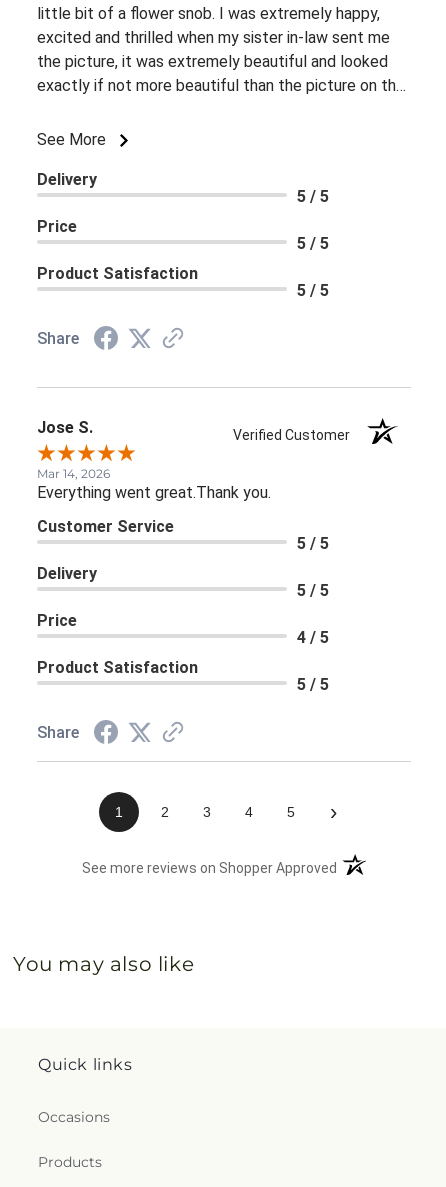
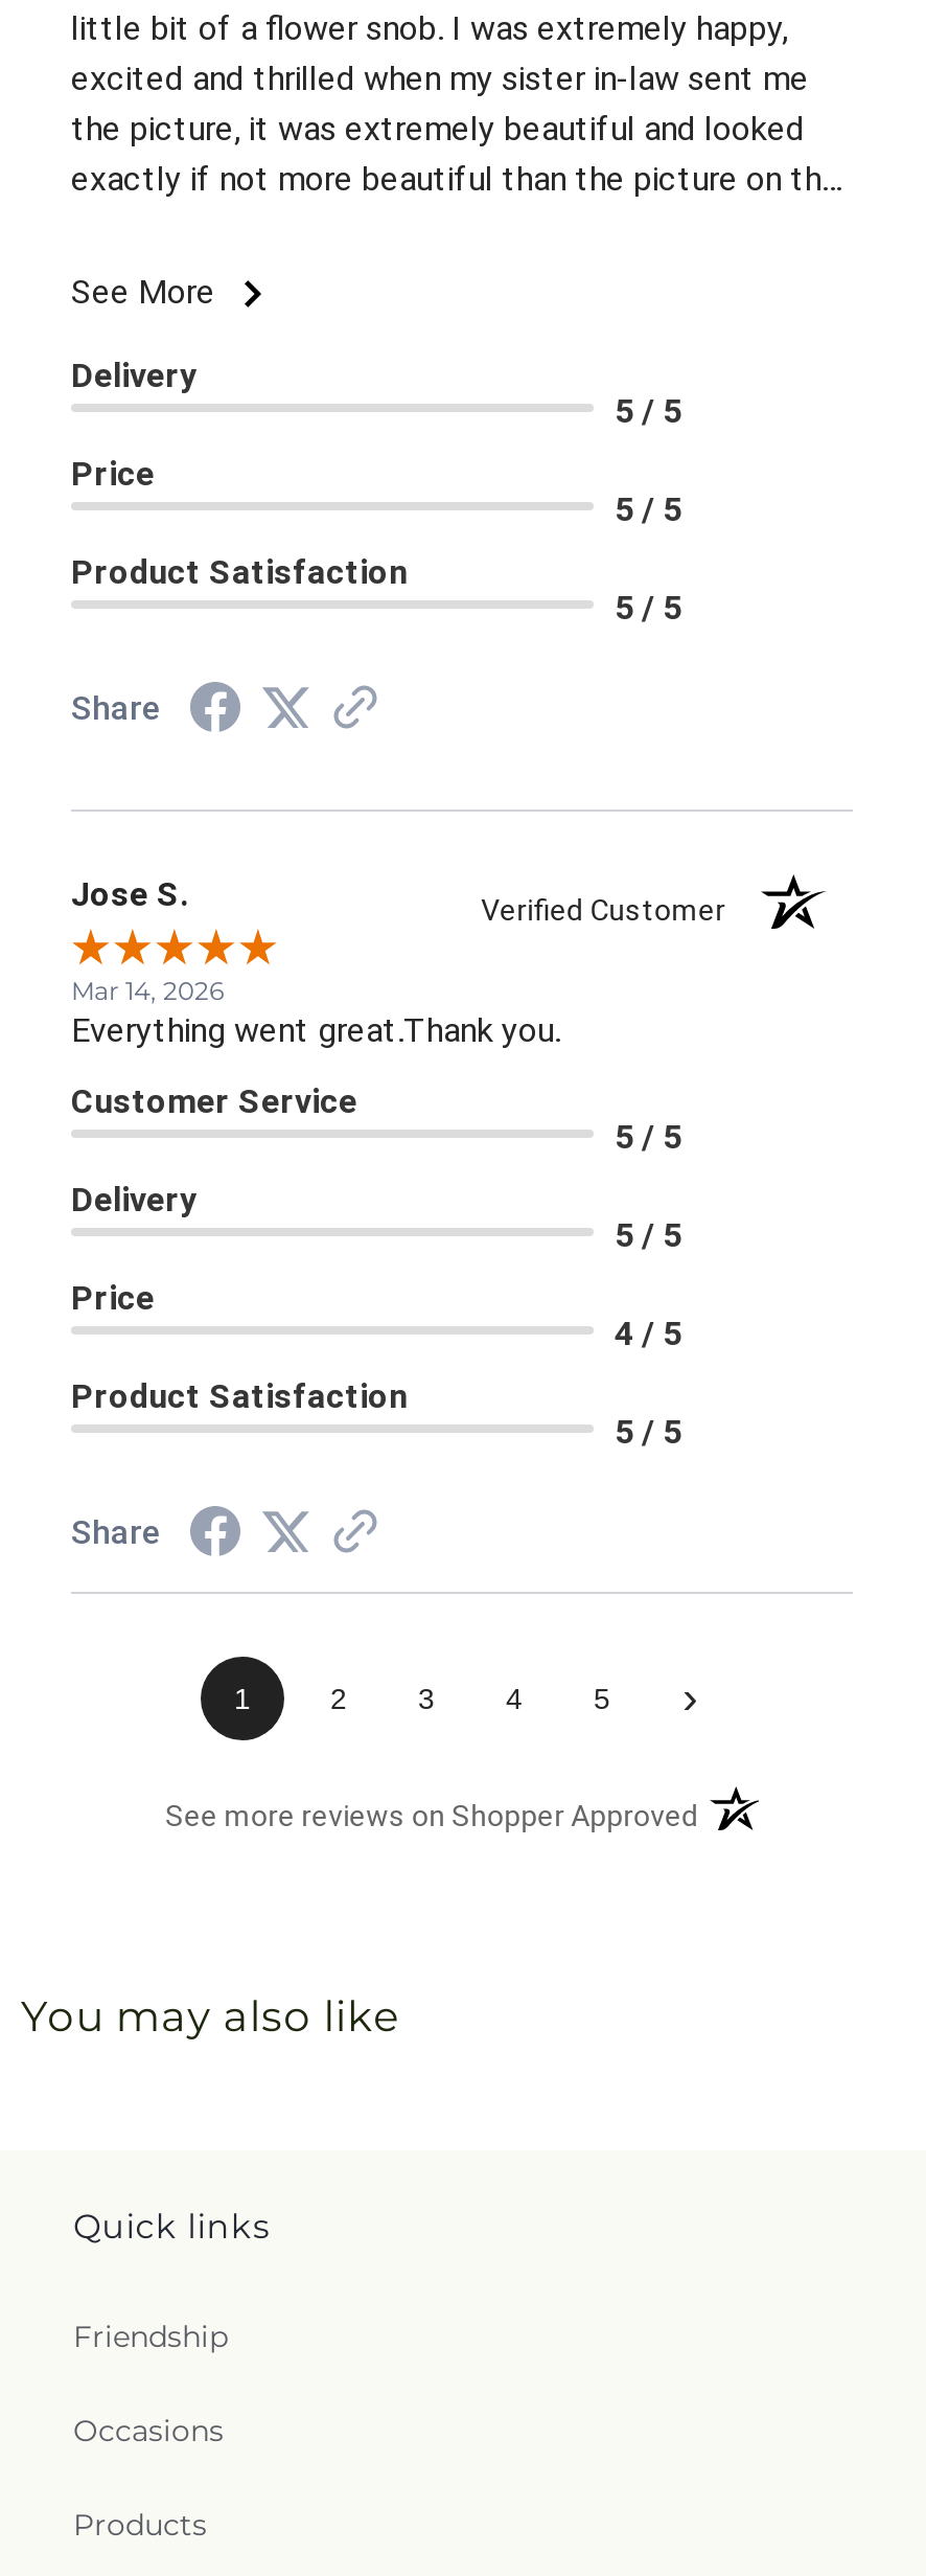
+ Friendship
